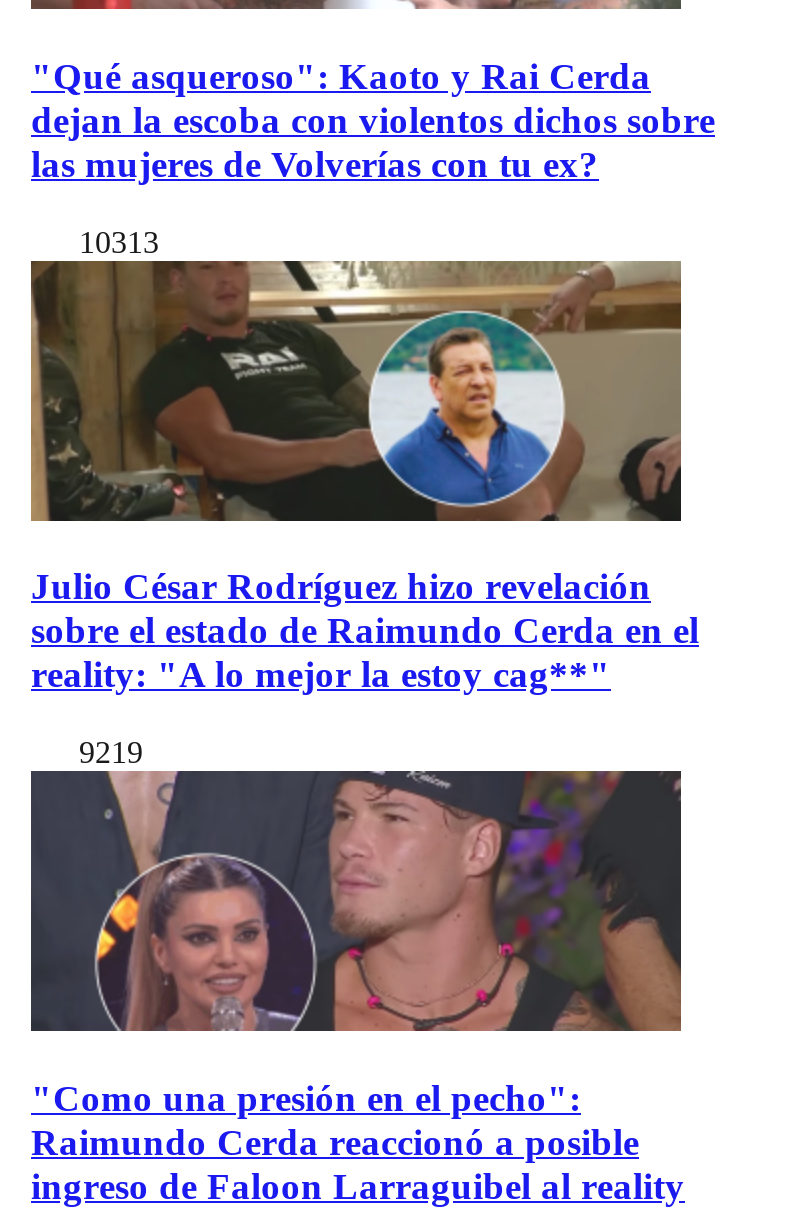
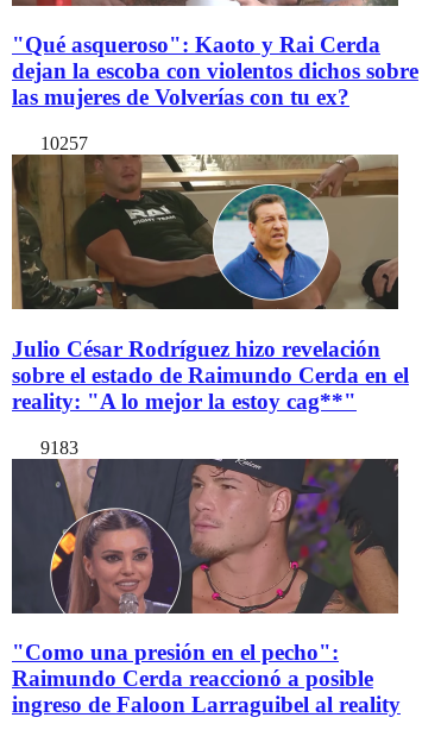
- 10313
+ 10257

- 9219
+ 9183
